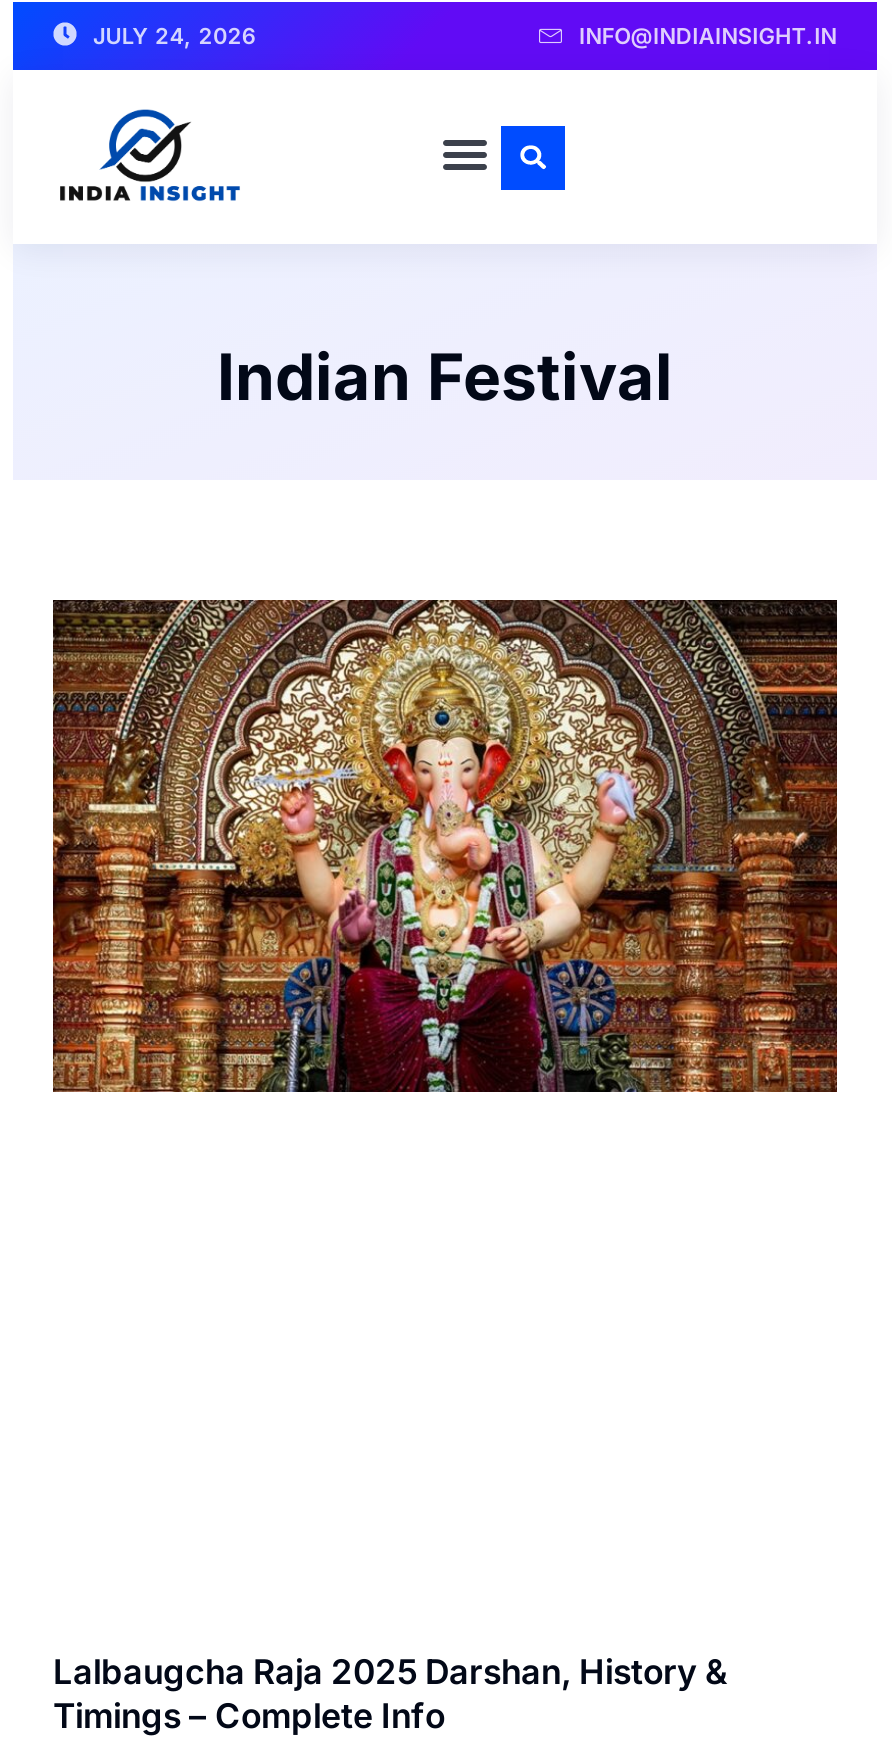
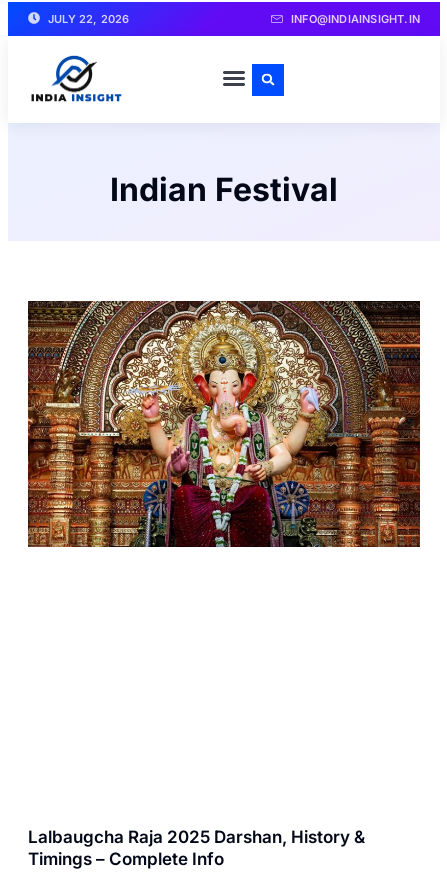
- JULY 24, 2026
+ JULY 22, 2026
